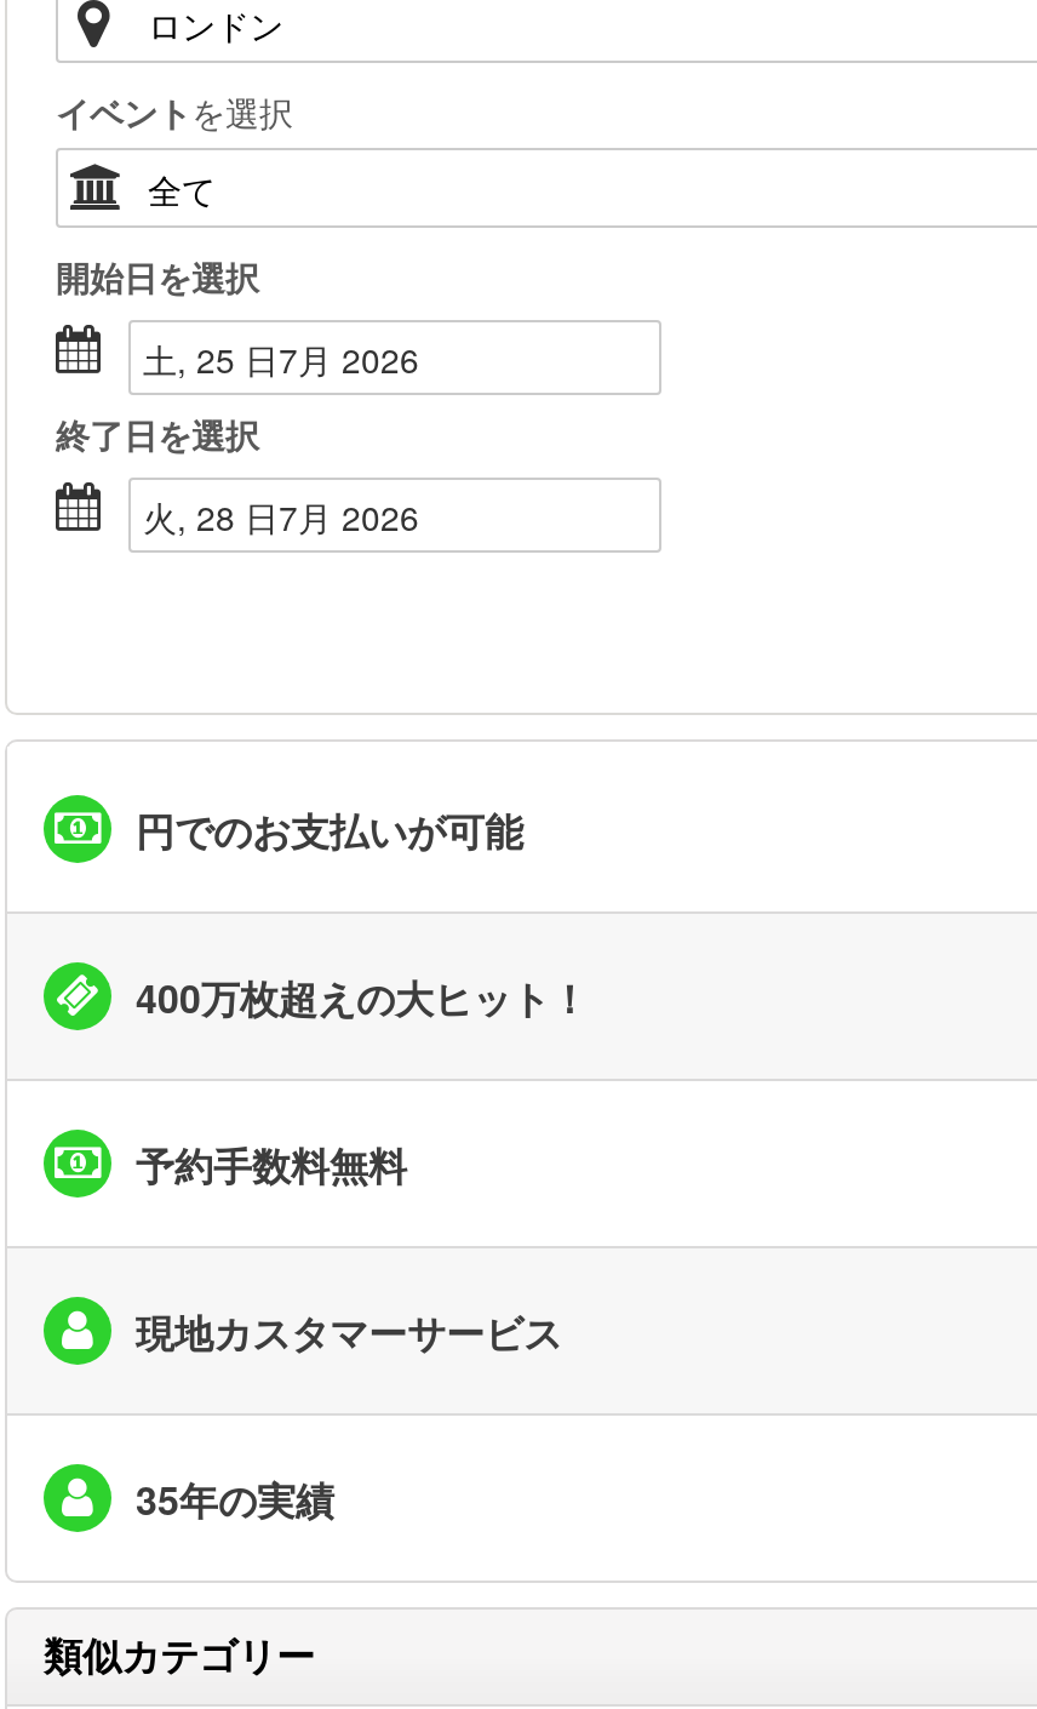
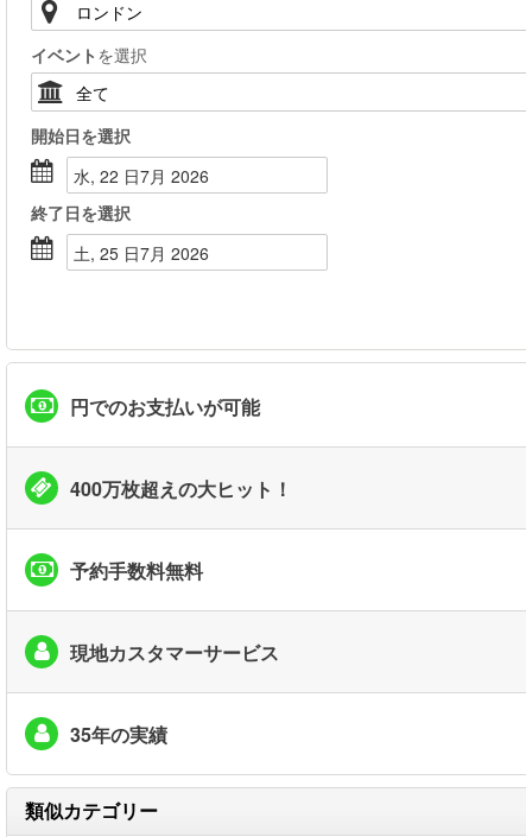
- 土, 25 日7月 2026
+ 水, 22 日7月 2026

- 火, 28 日7月 2026
+ 土, 25 日7月 2026
